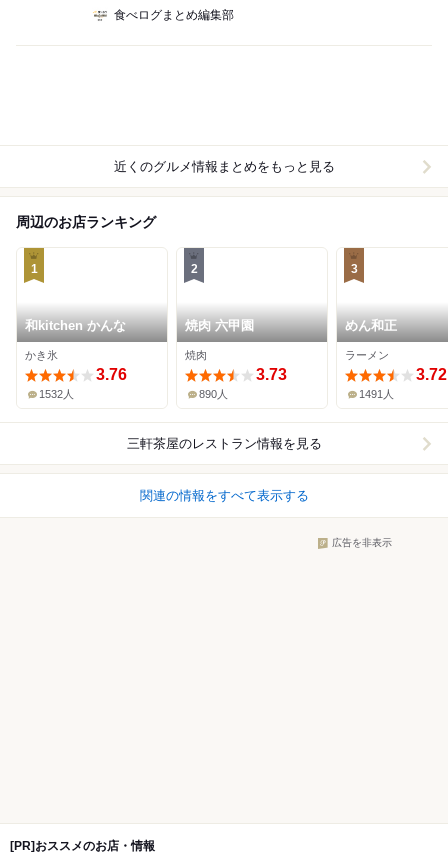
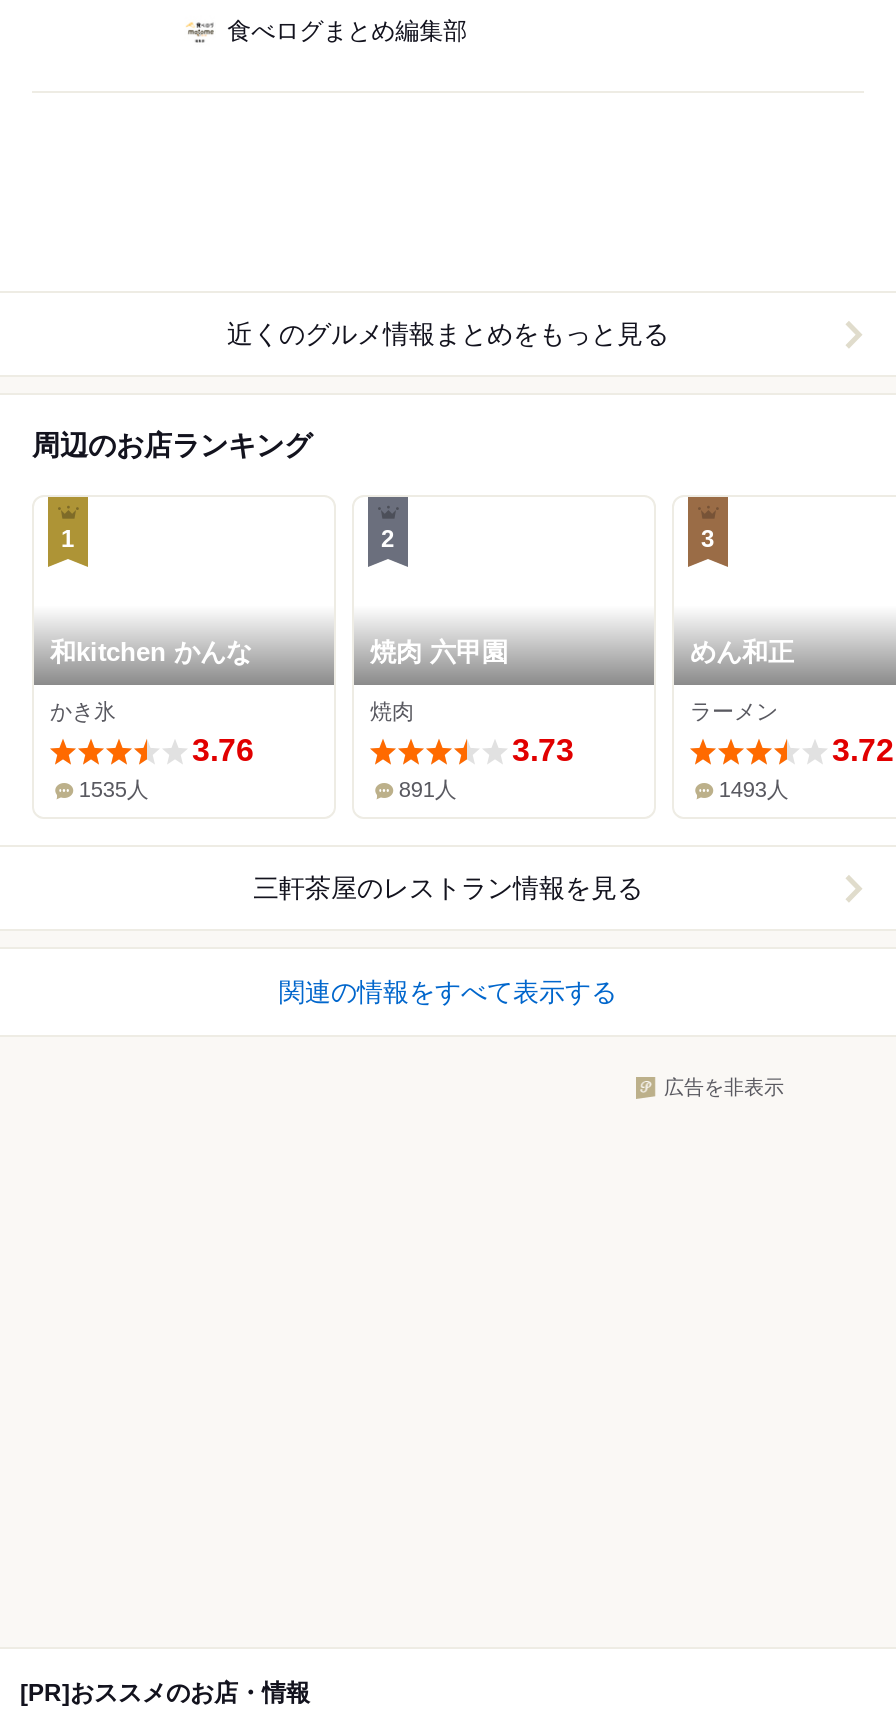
- 1532人
+ 1535人

- 890人
+ 891人

- 1491人
+ 1493人
